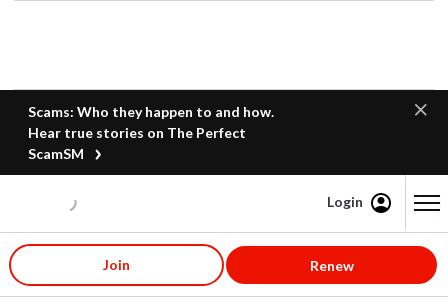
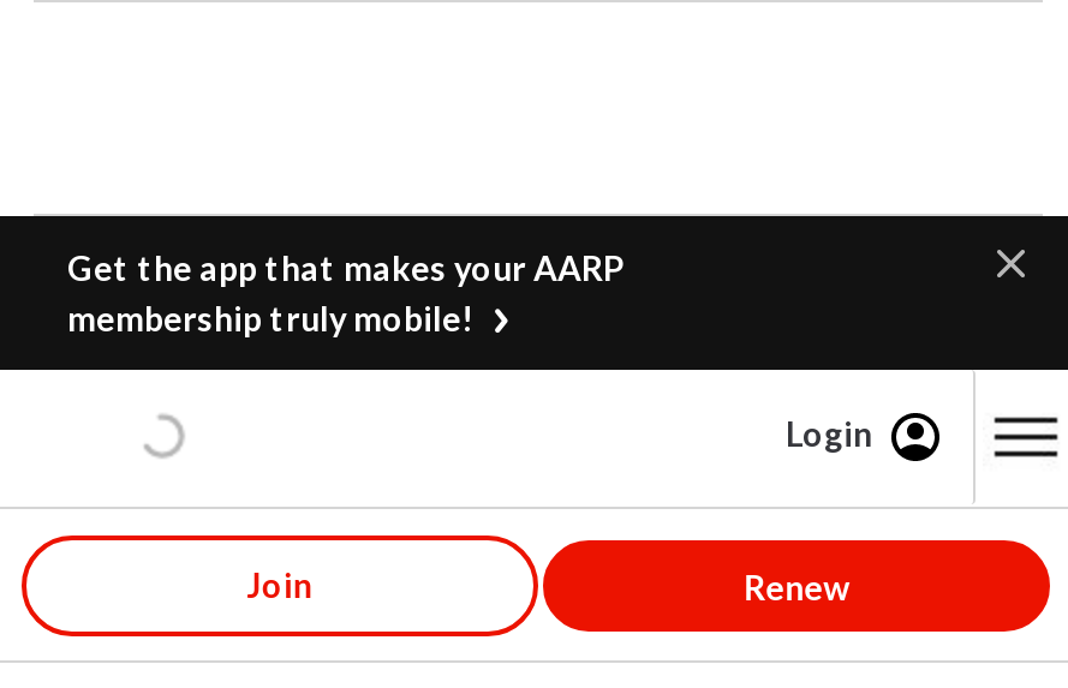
- Scams: Who they happen to and how.
- Hear true stories on The Perfect
- ScamSM
+ Get the app that makes your AARP
+ membership truly mobile!
